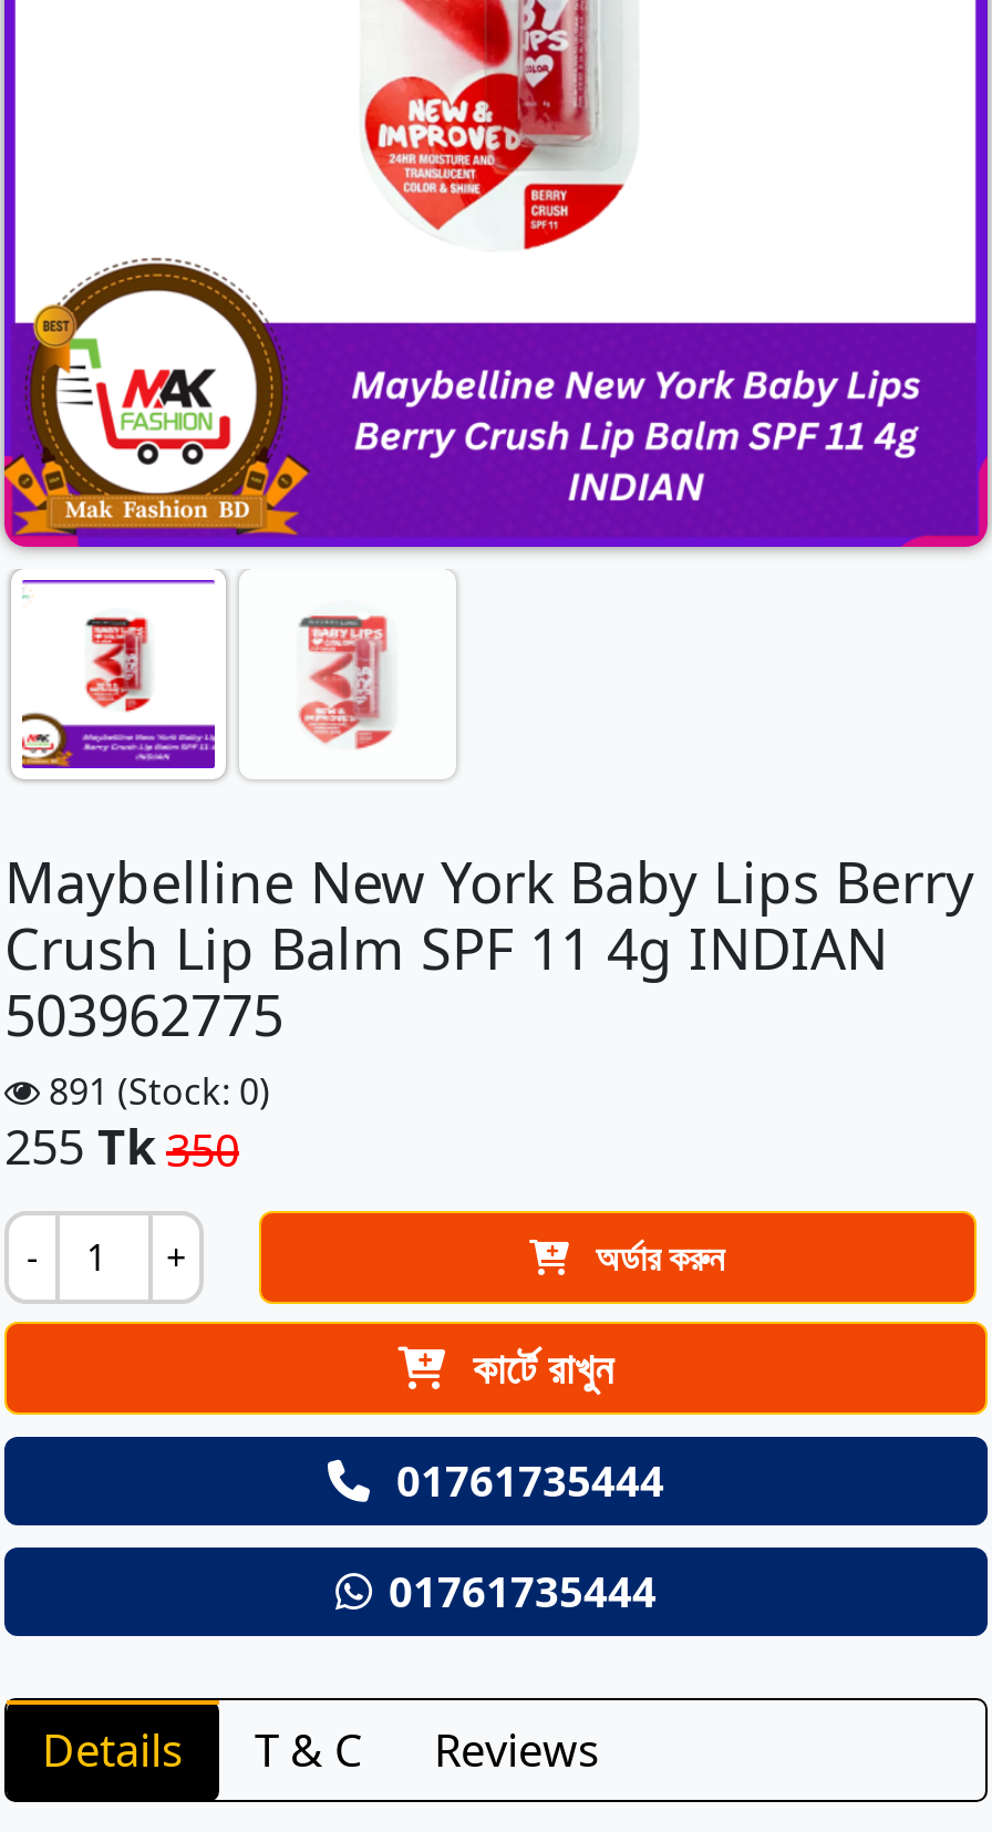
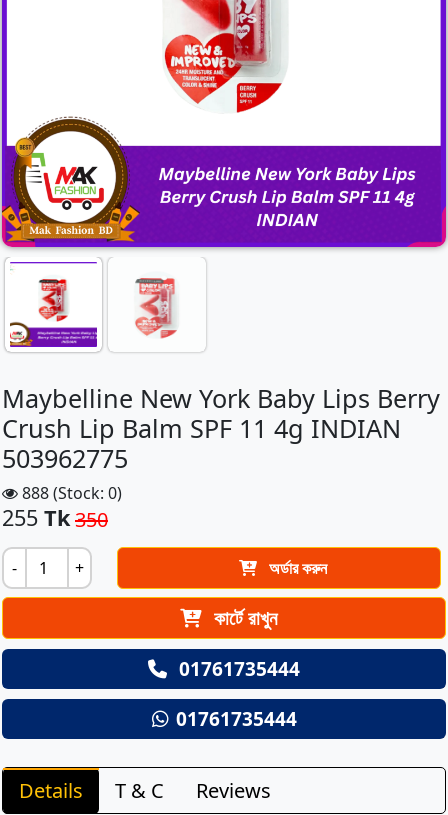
- 891 (Stock: 0)
+ 888 (Stock: 0)
